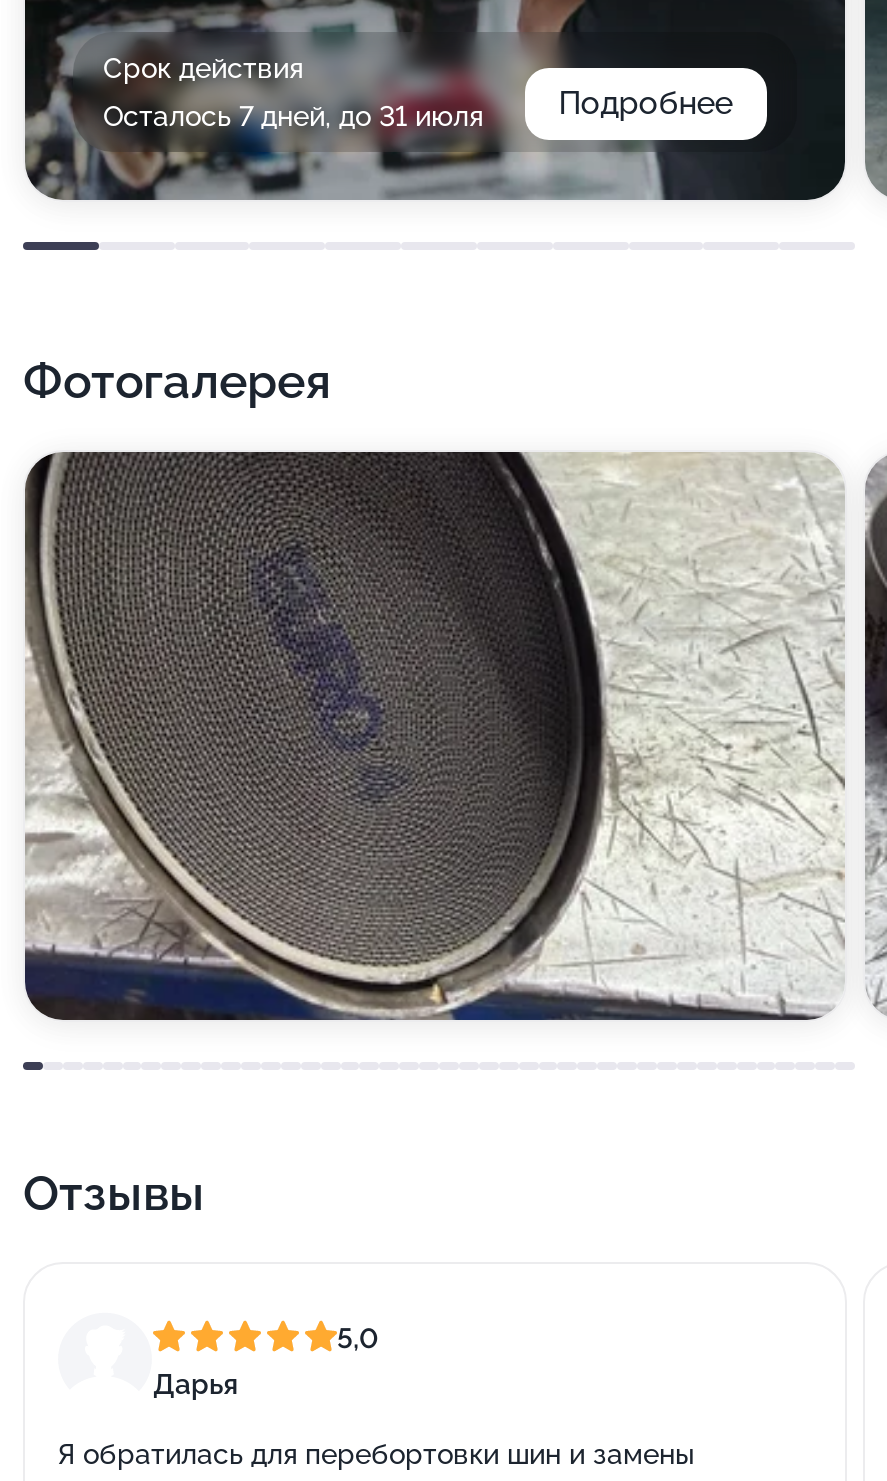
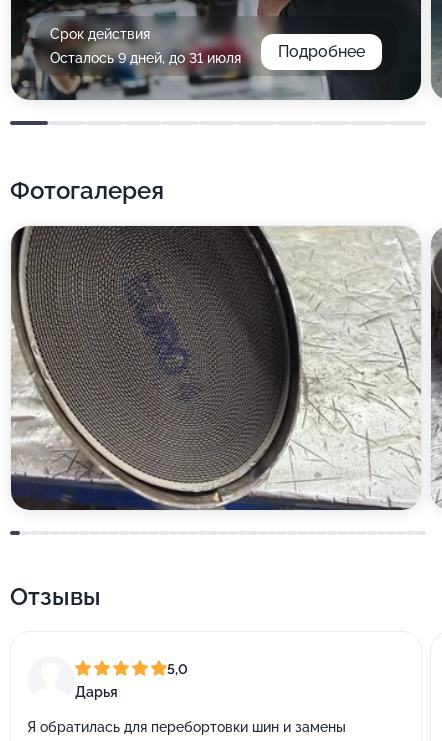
- Осталось 7 дней, до 31 июля
+ Осталось 9 дней, до 31 июля
